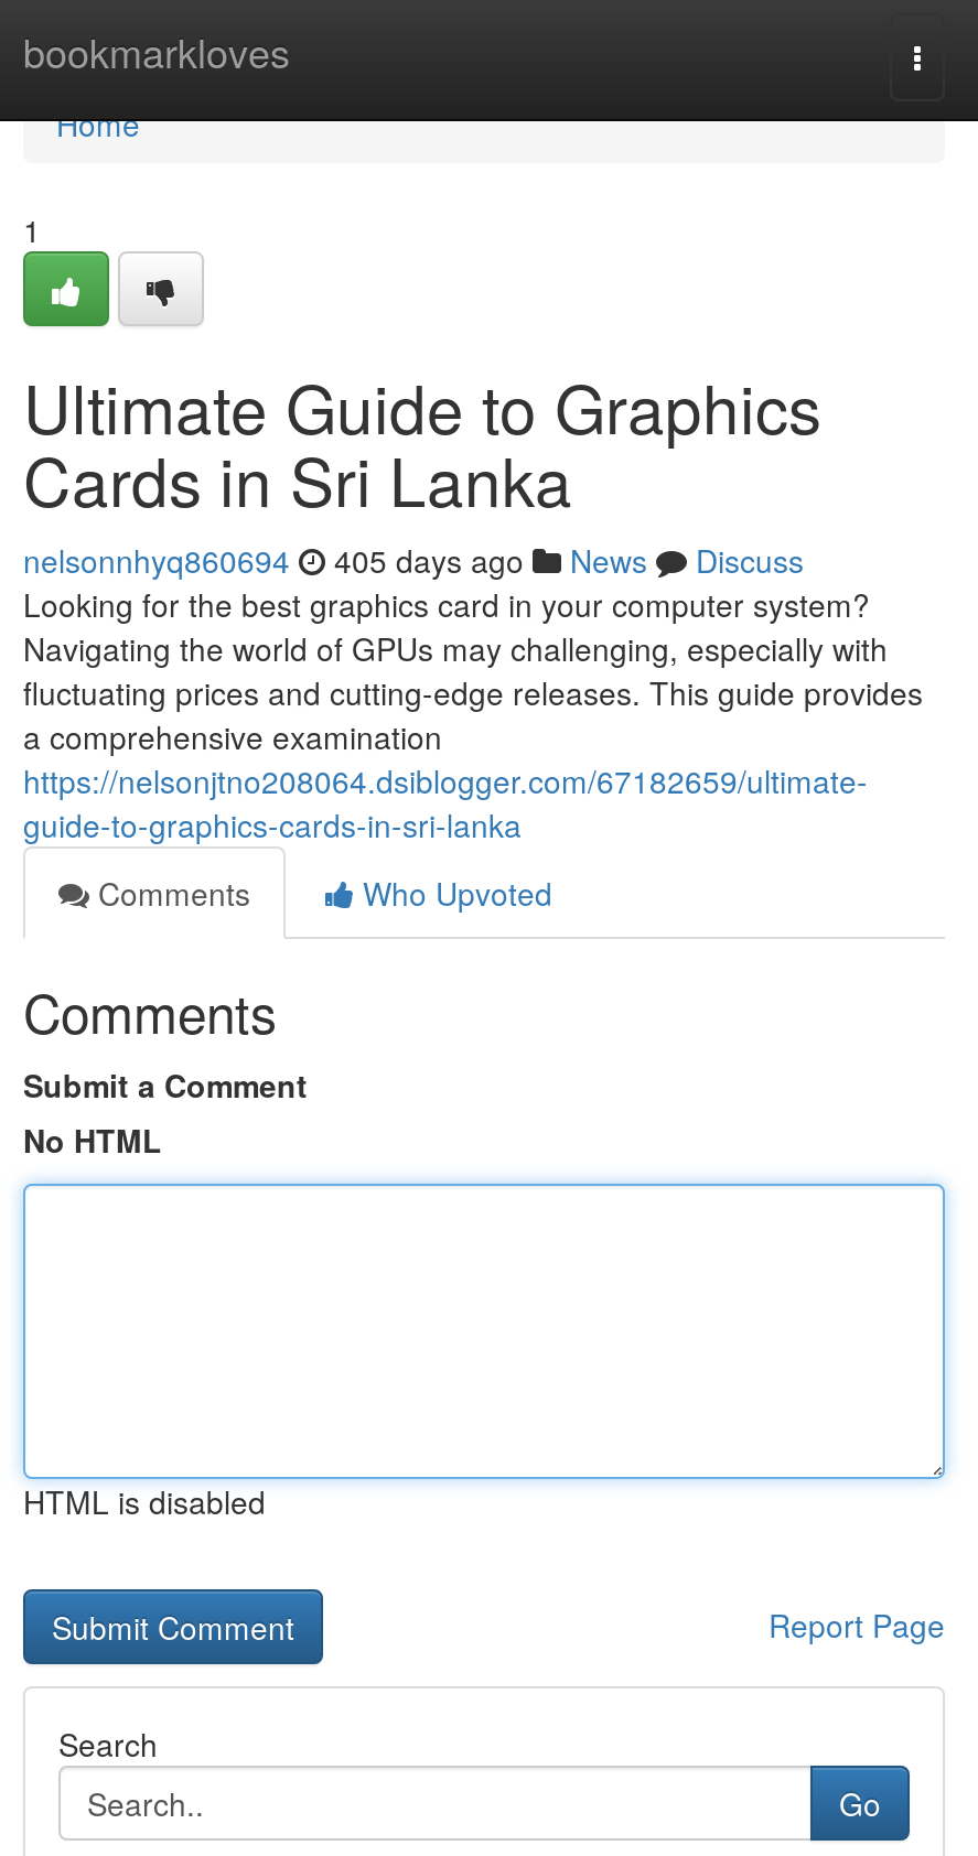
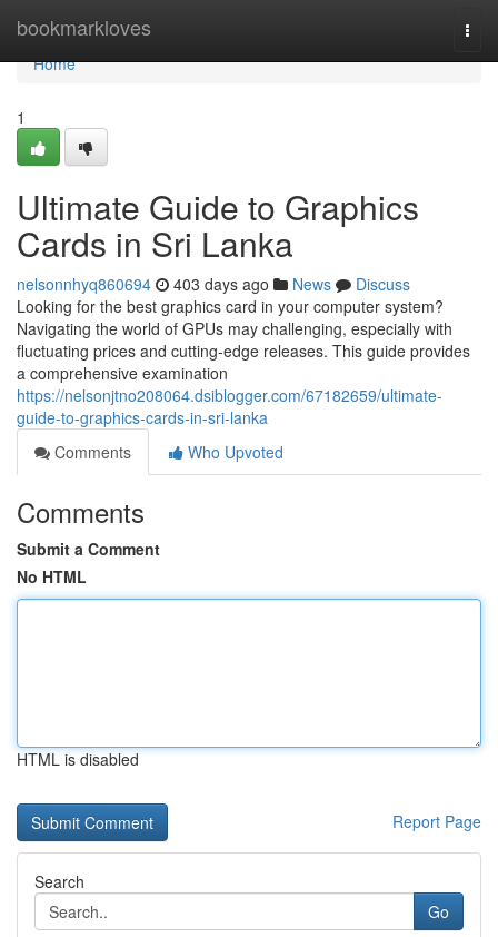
- nelsonnhyq860694 405 days ago News Discuss
+ nelsonnhyq860694 403 days ago News Discuss
